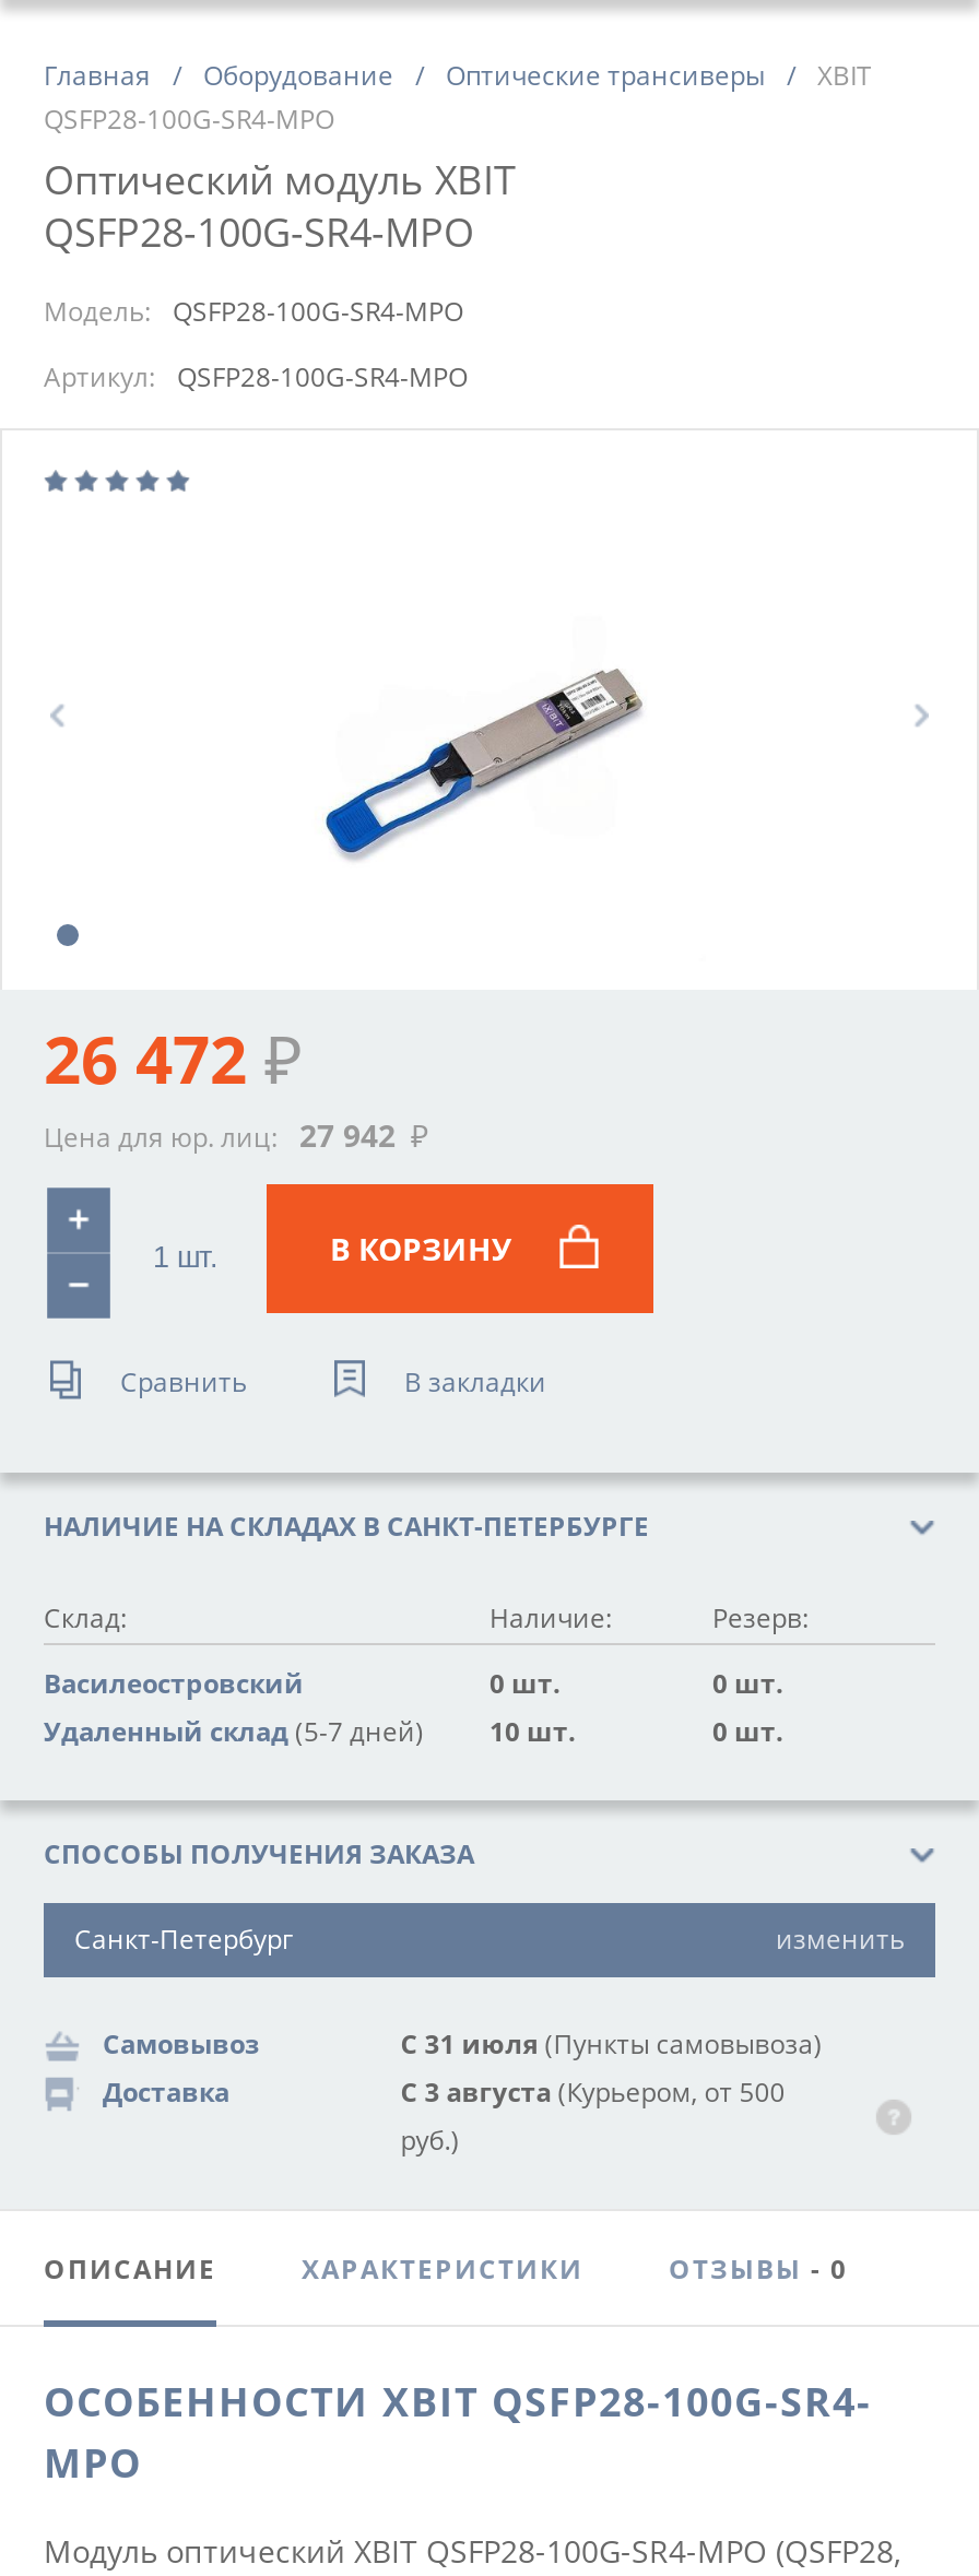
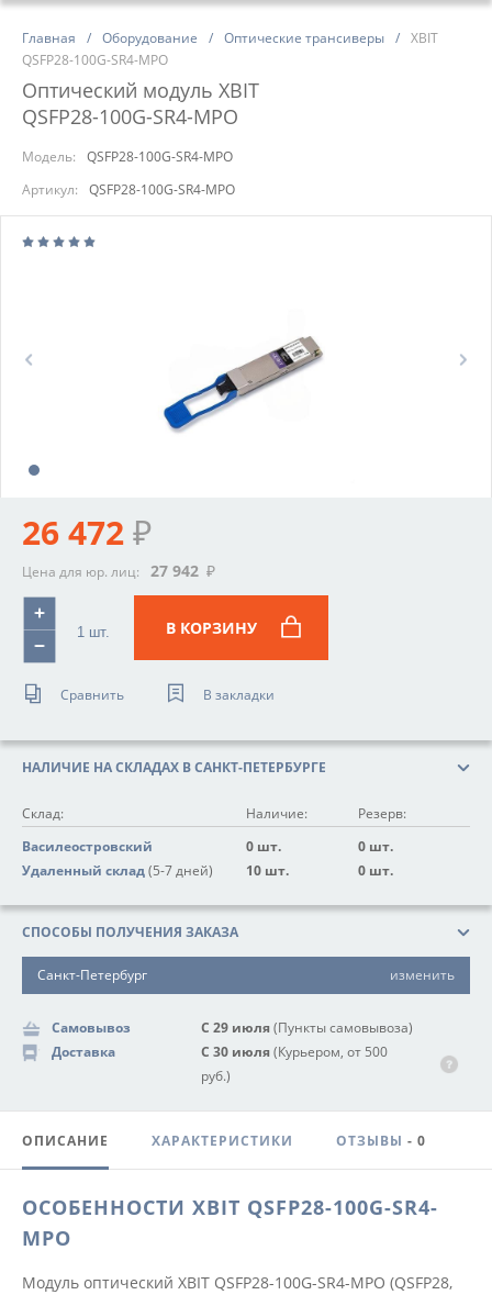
- С 31 июля (Пункты самовывоза)
+ С 29 июля (Пункты самовывоза)

- С 3 августа (Курьером, от 500
+ С 30 июля (Курьером, от 500
